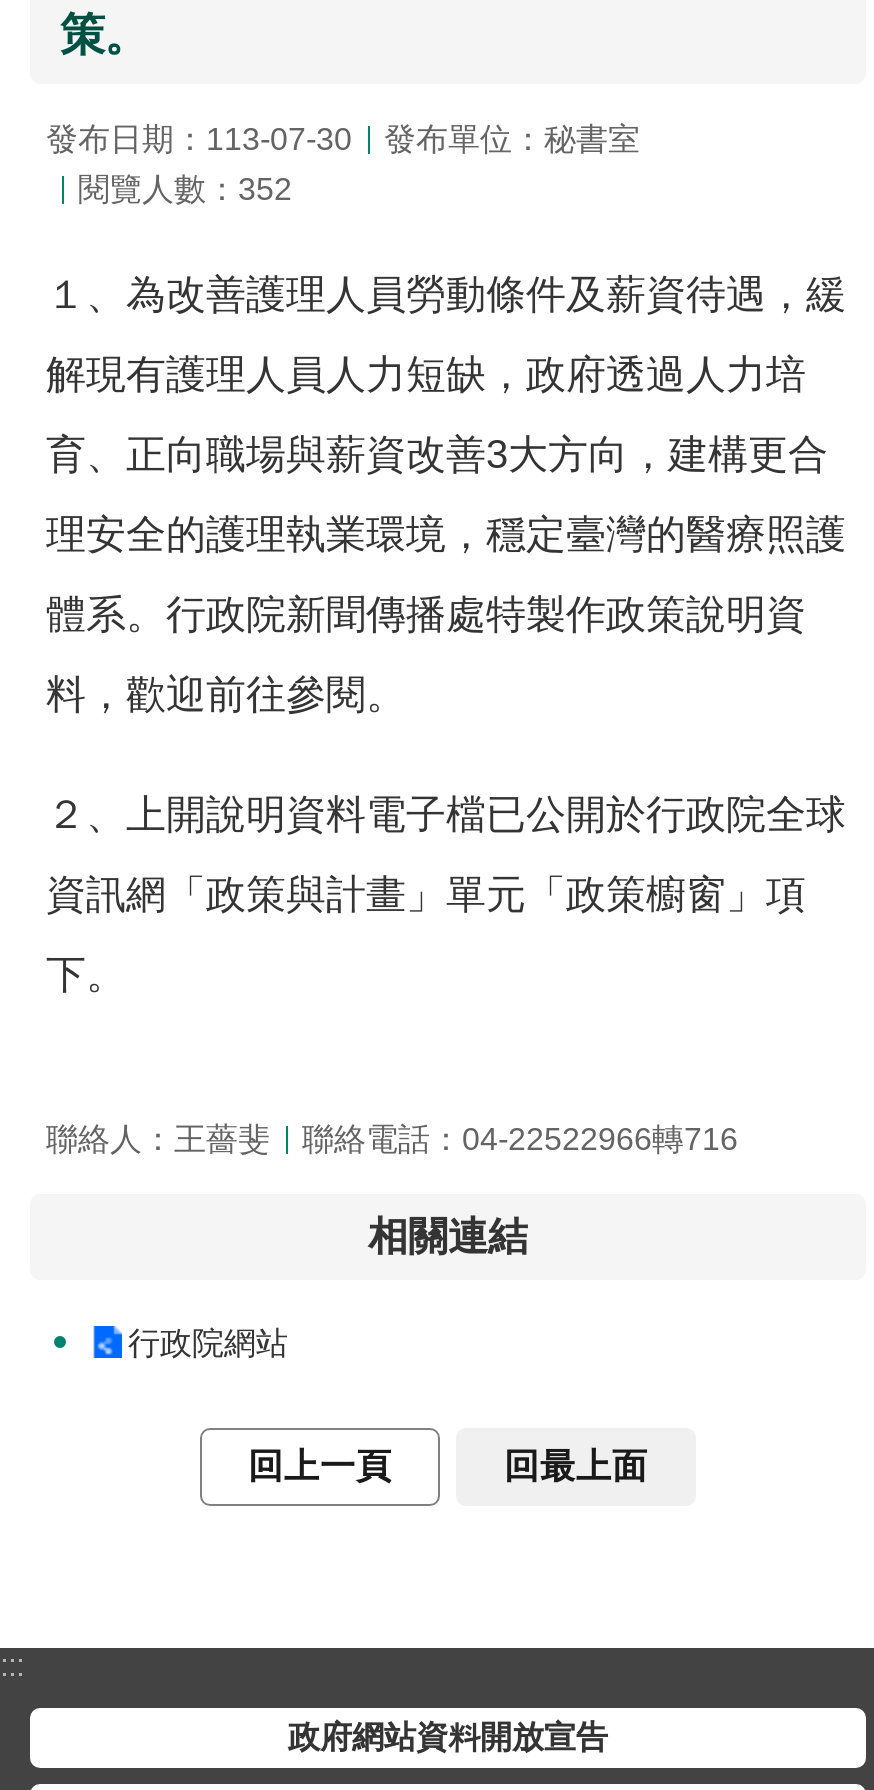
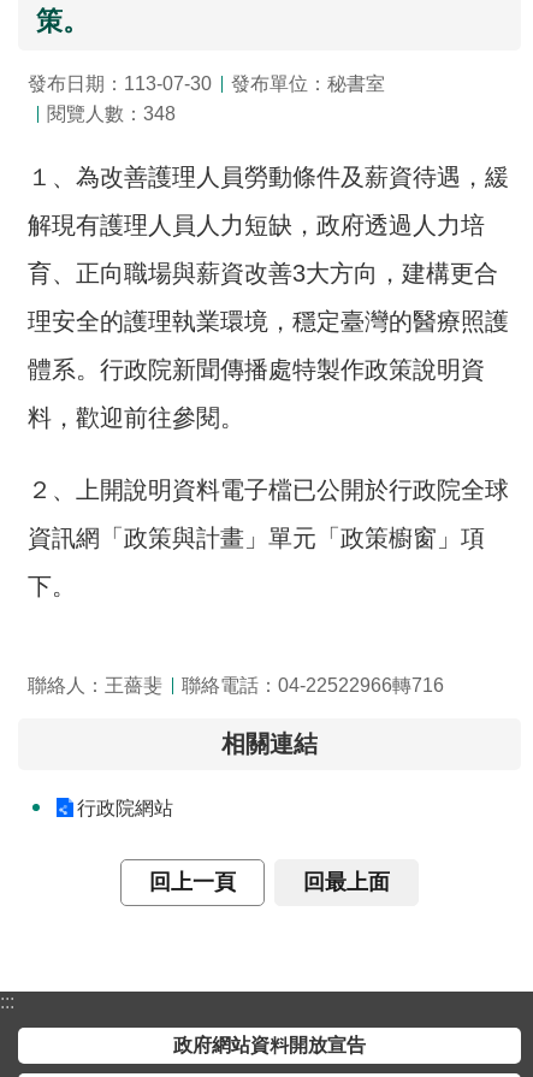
- 閱覽人數：352
+ 閱覽人數：348
